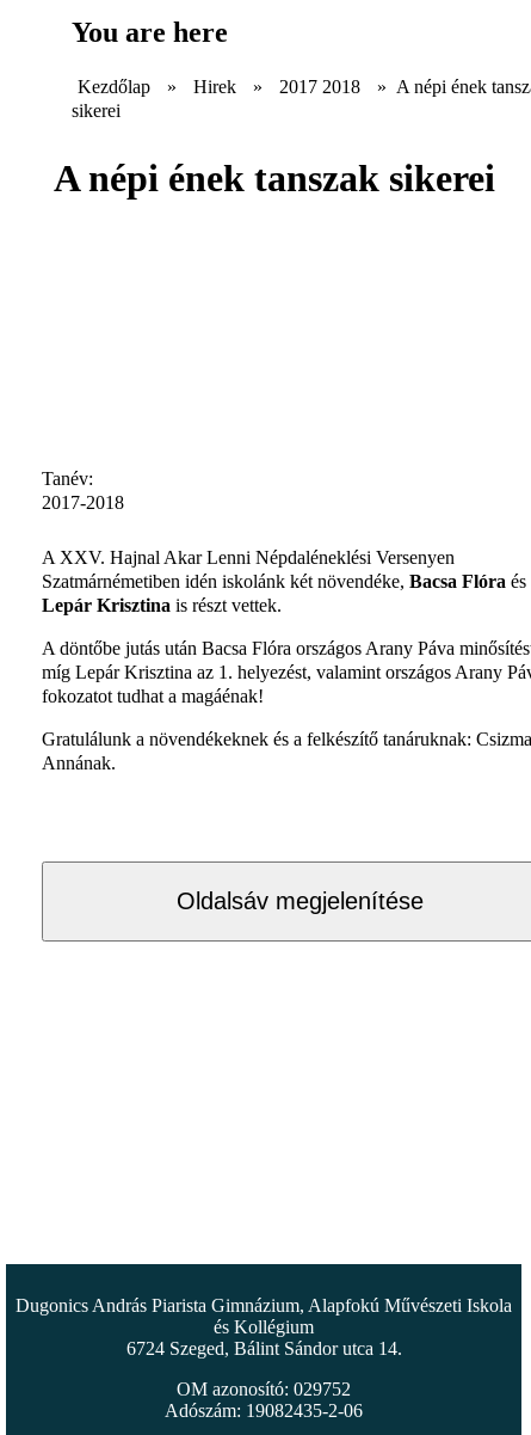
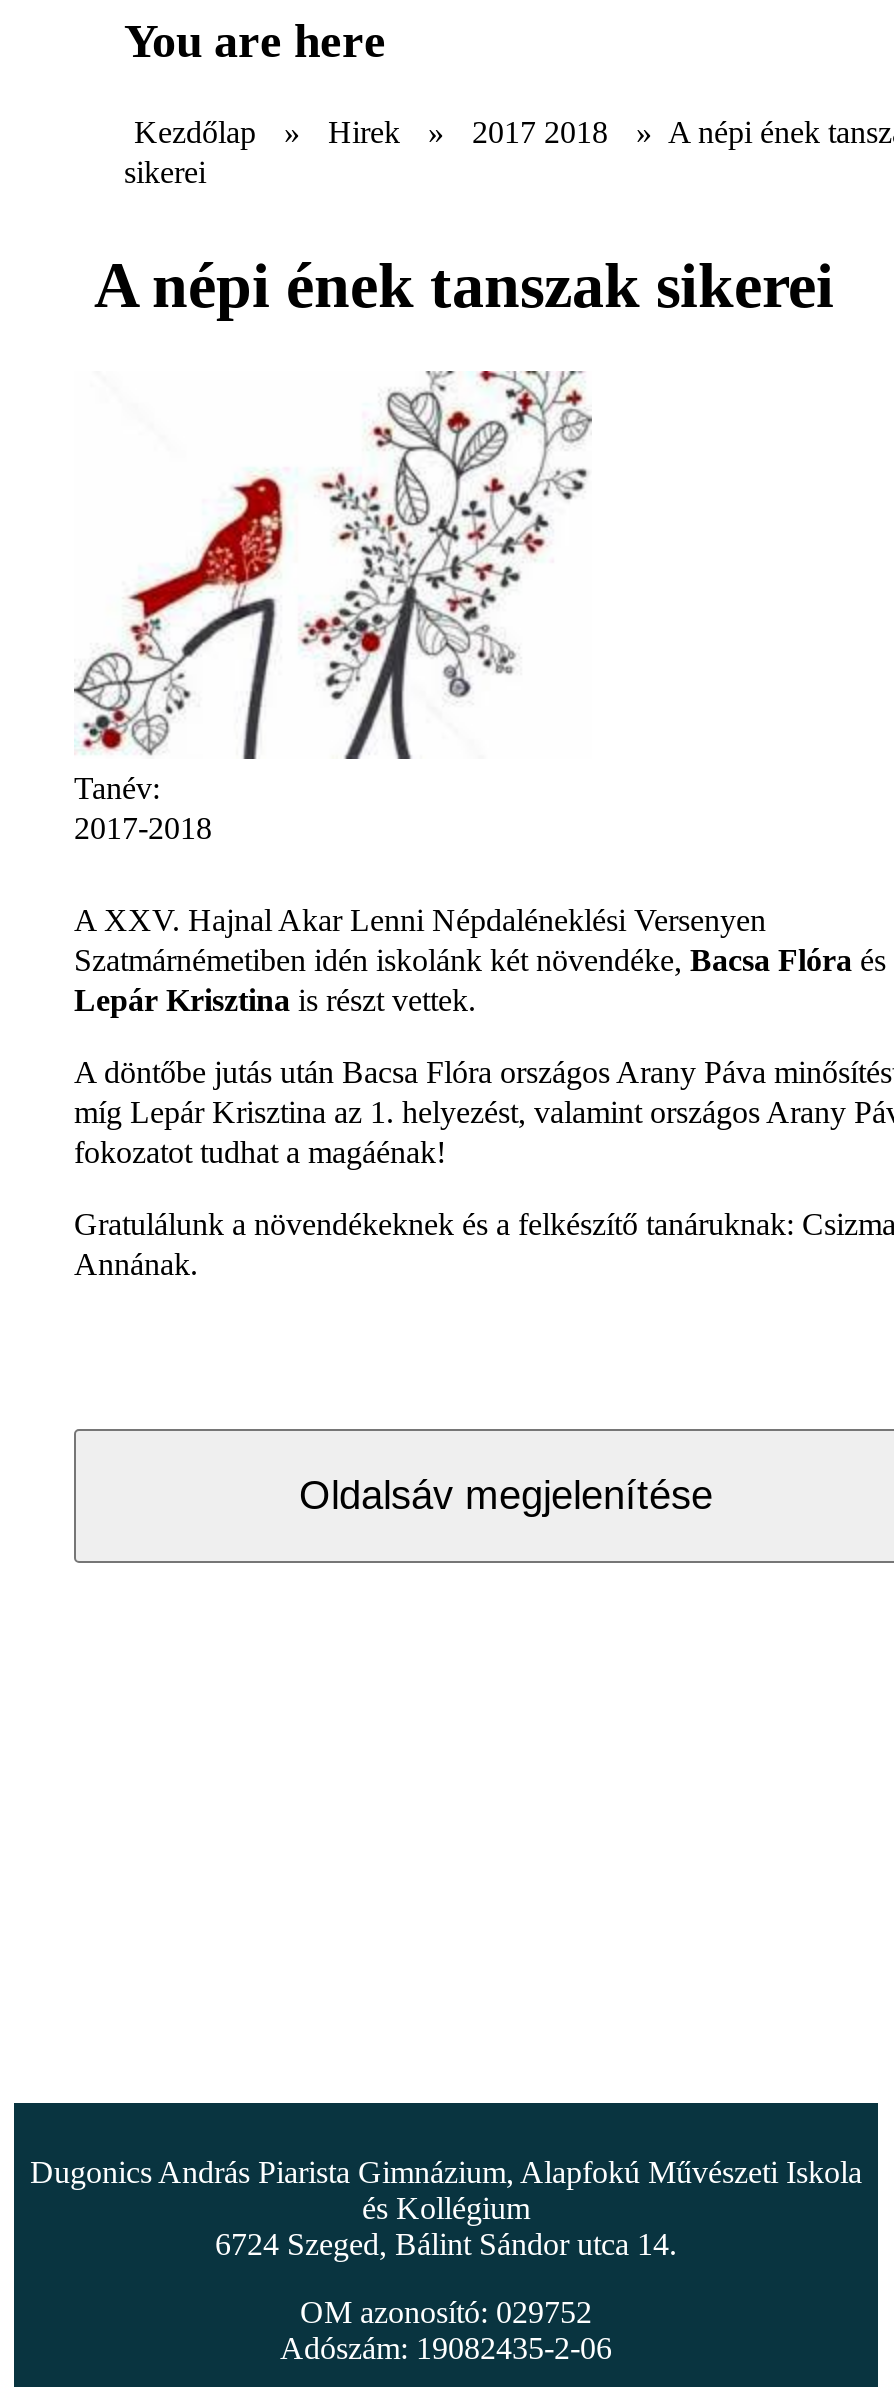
+ [image]

+ [image]
